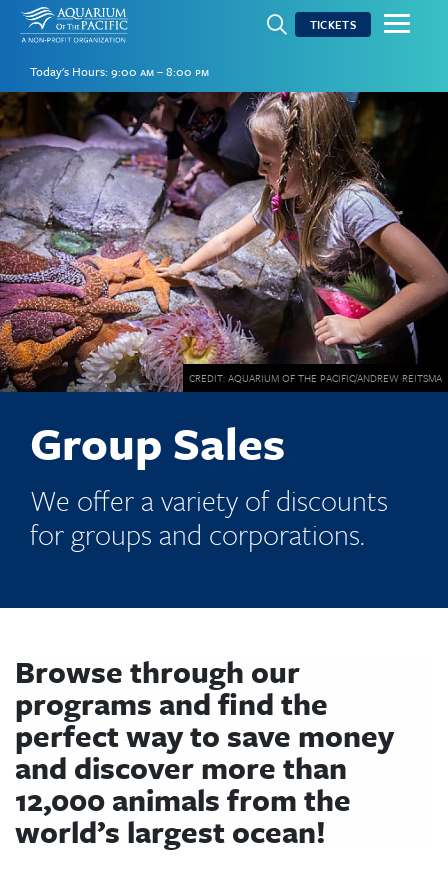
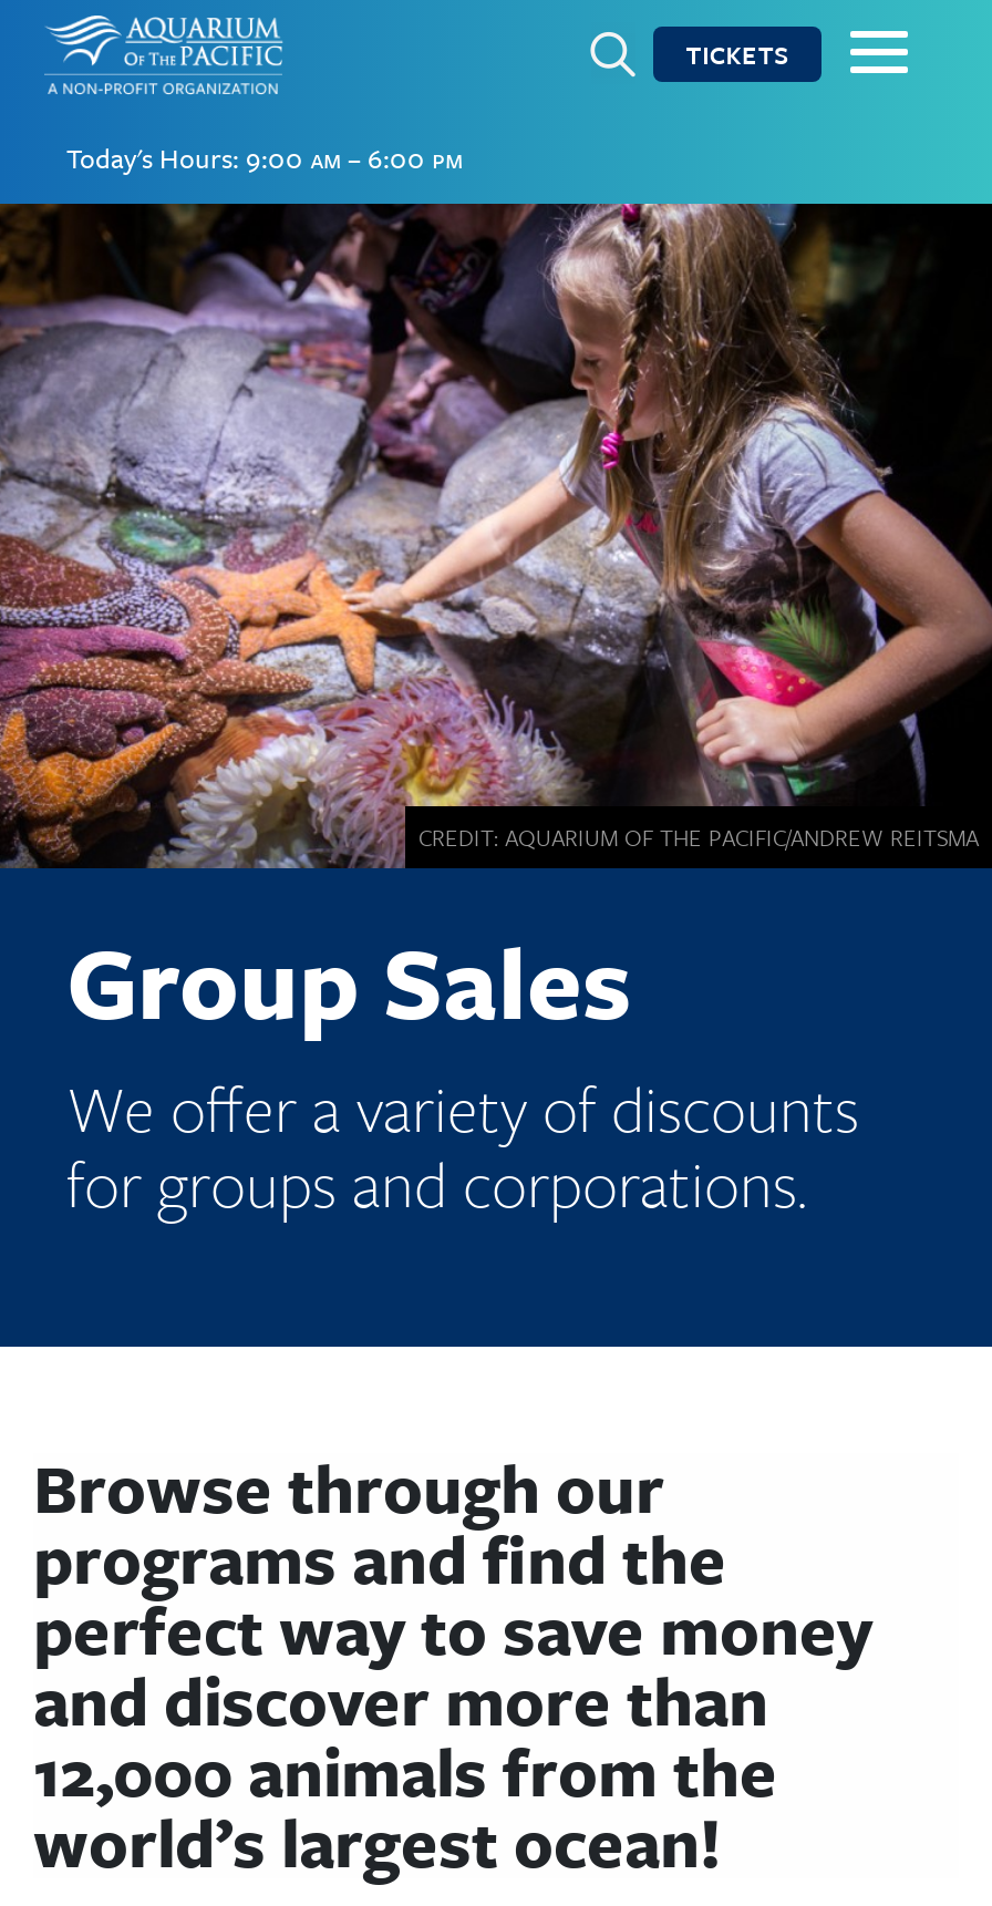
- Today's Hours: 9:00 am – 8:00 pm
+ Today's Hours: 9:00 am – 6:00 pm
